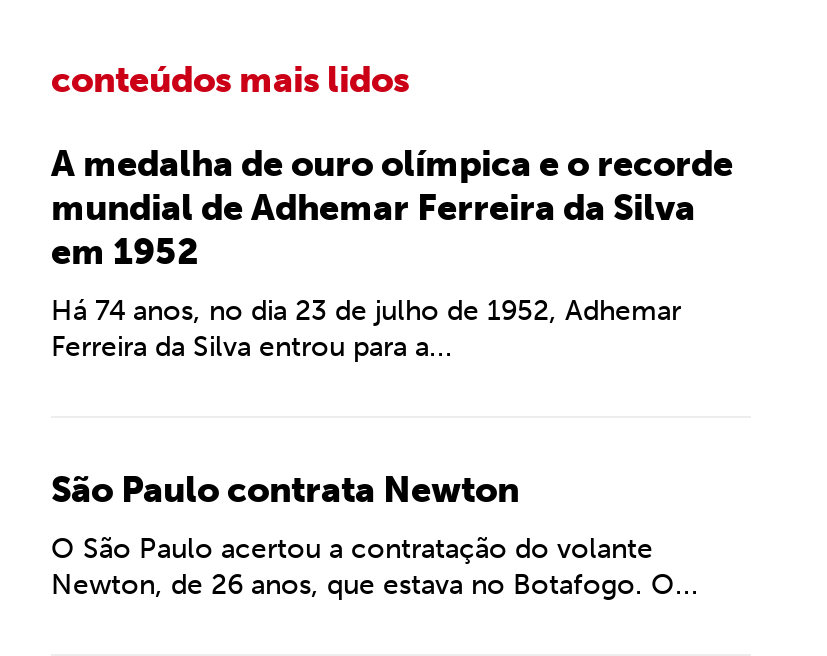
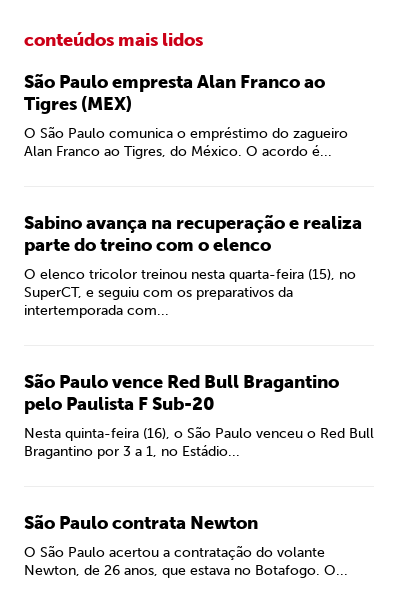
- A medalha de ouro olímpica e o recorde
- mundial de Adhemar Ferreira da Silva
- em 1952
- Há 74 anos, no dia 23 de julho de 1952, Adhemar
- Ferreira da Silva entrou para a...
+ São Paulo empresta Alan Franco ao
+ Tigres (MEX)
+ O São Paulo comunica o empréstimo do zagueiro
+ Alan Franco ao Tigres, do México. O acordo é...
+ Sabino avança na recuperação e realiza
+ parte do treino com o elenco
+ O elenco tricolor treinou nesta quarta-feira (15), no
+ SuperCT, e seguiu com os preparativos da
+ intertemporada com...
+ São Paulo vence Red Bull Bragantino
+ pelo Paulista F Sub-20
+ Nesta quinta-feira (16), o São Paulo venceu o Red Bull
+ Bragantino por 3 a 1, no Estádio...
